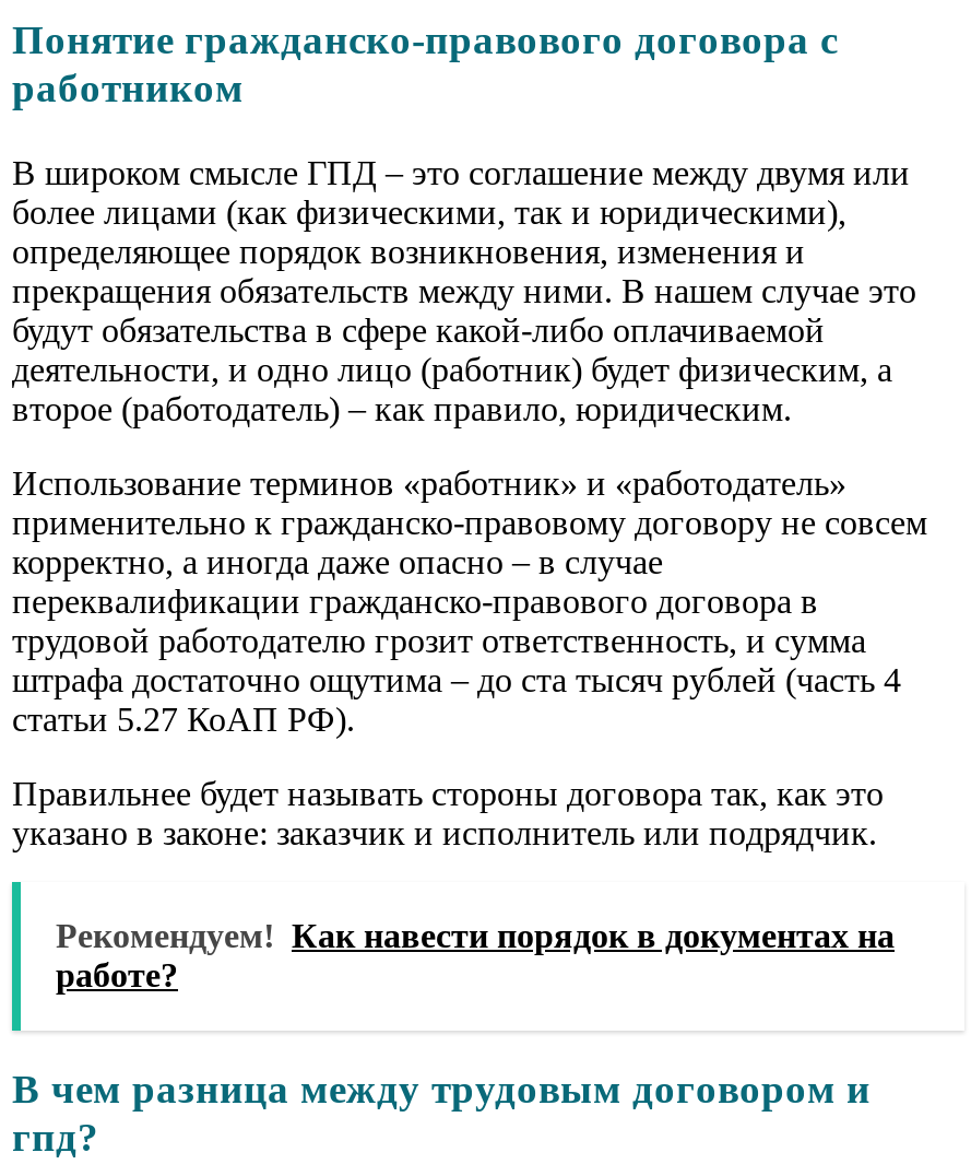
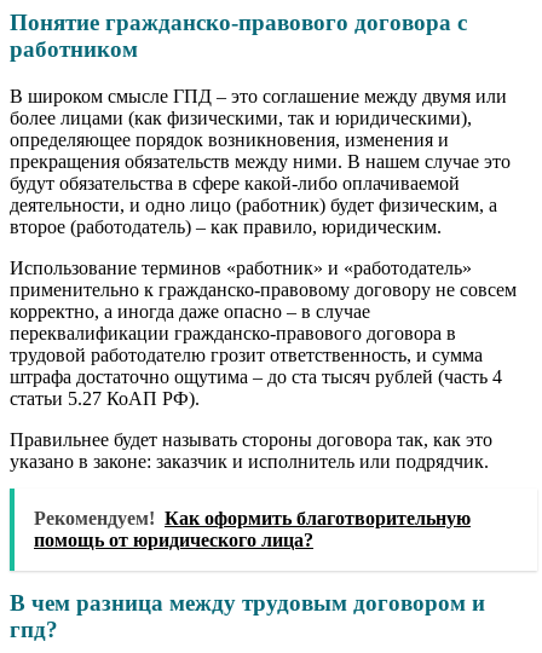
- Рекомендуем! Как навести порядок в документах на
- работе?
+ Рекомендуем! Как оформить благотворительную
+ помощь от юридического лица?
